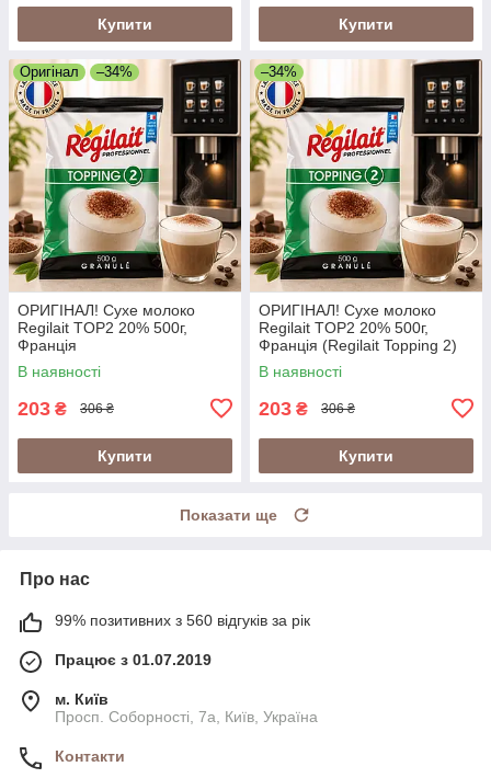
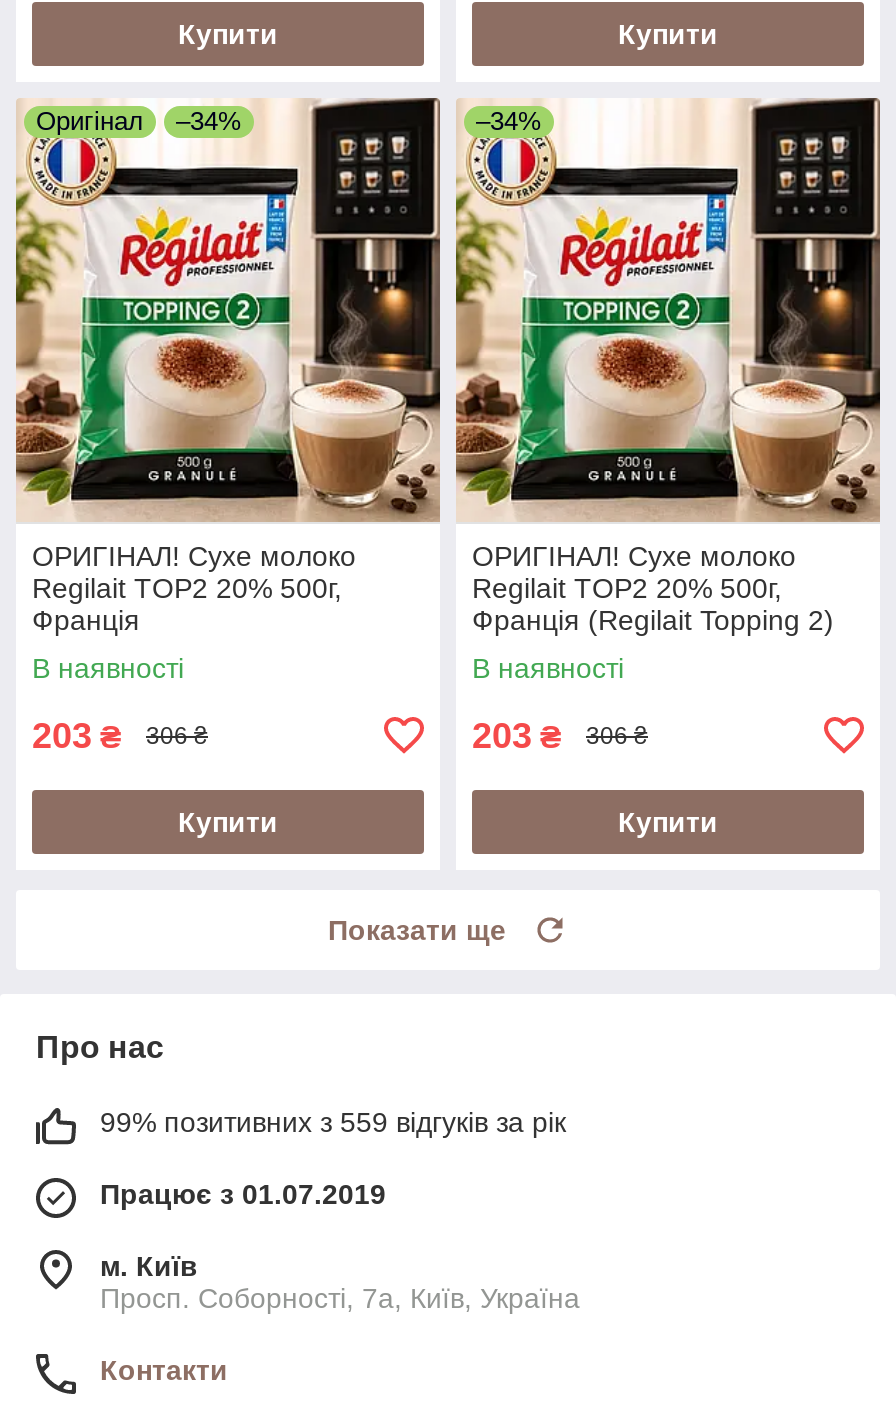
- 99% позитивних з 560 відгуків за рік
+ 99% позитивних з 559 відгуків за рік
